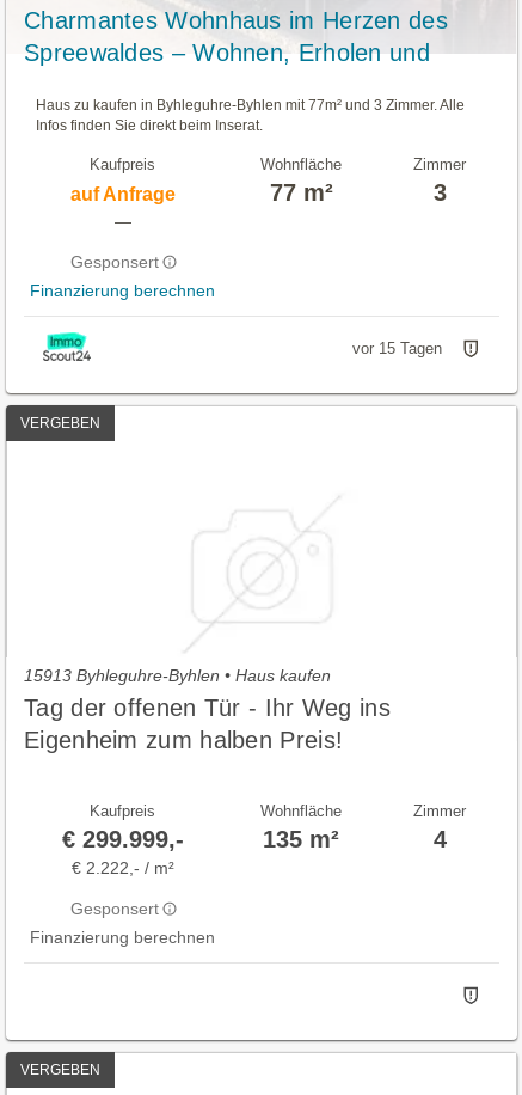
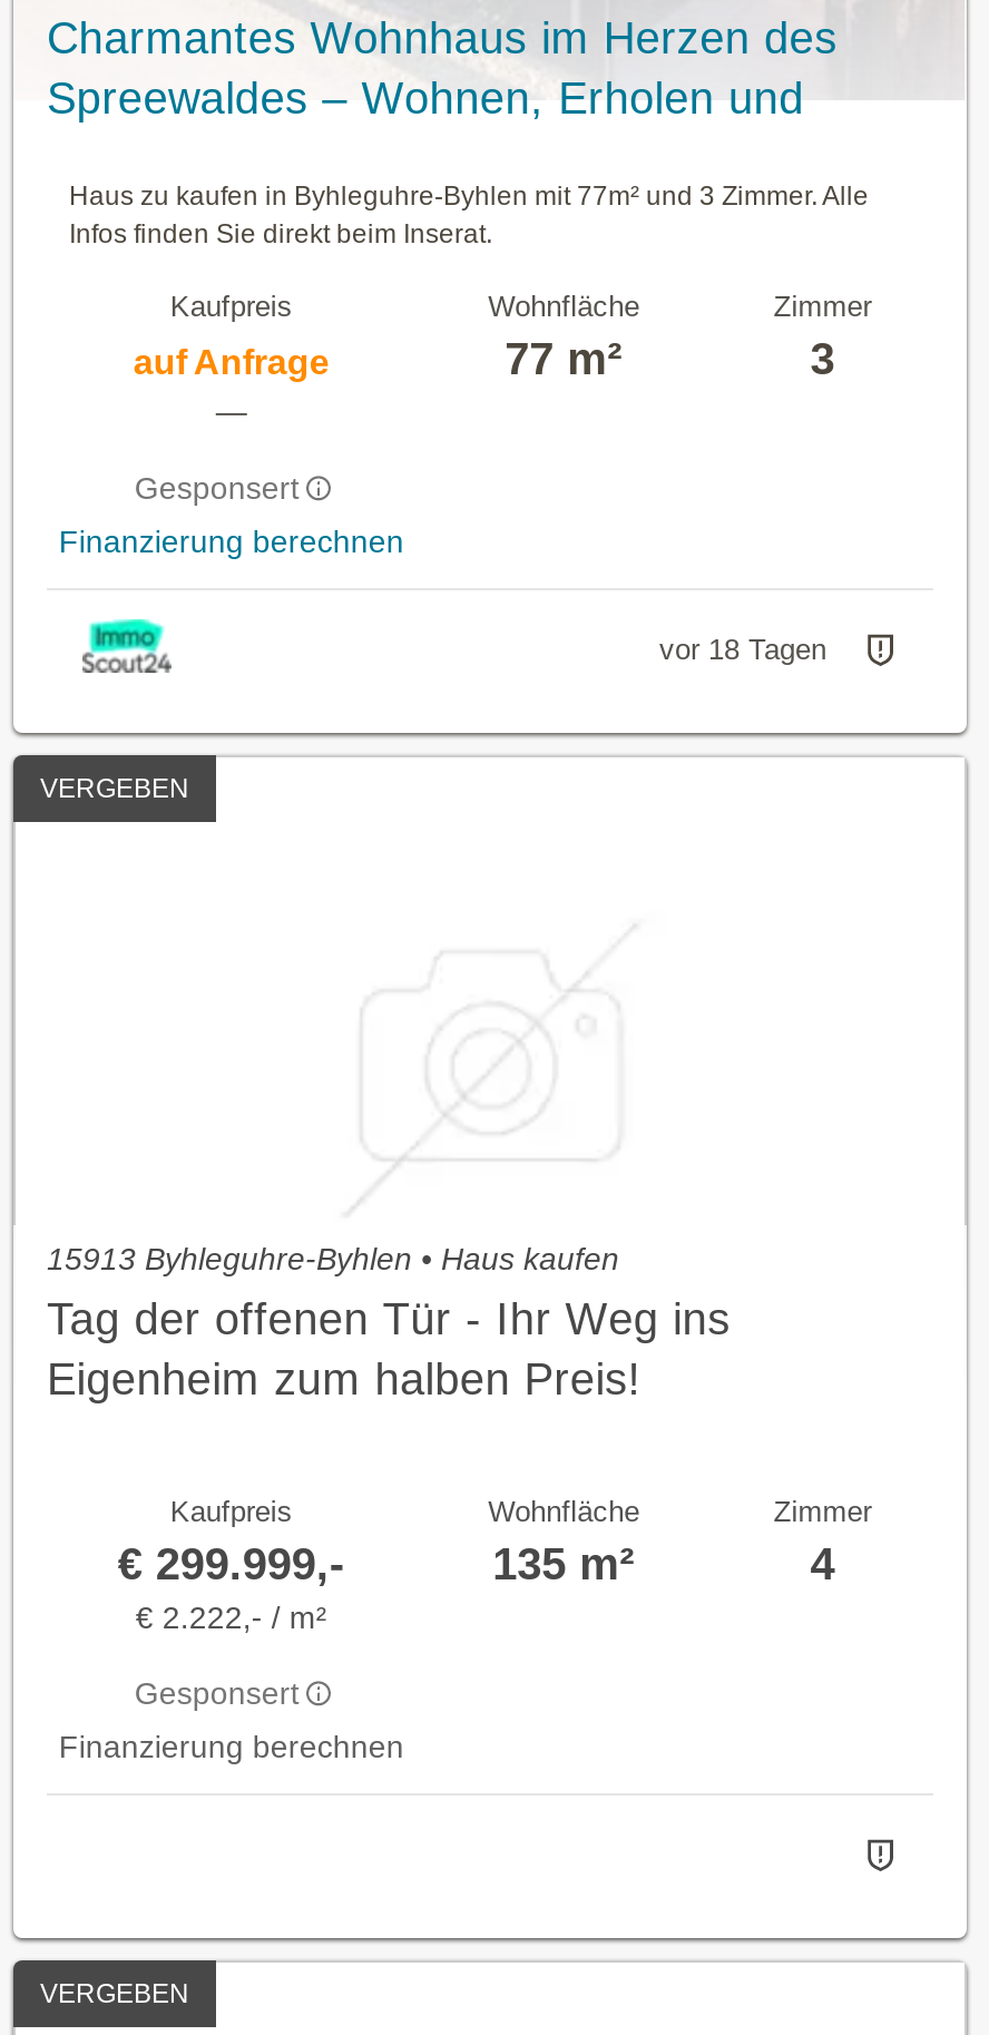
- vor 15 Tagen
+ vor 18 Tagen
